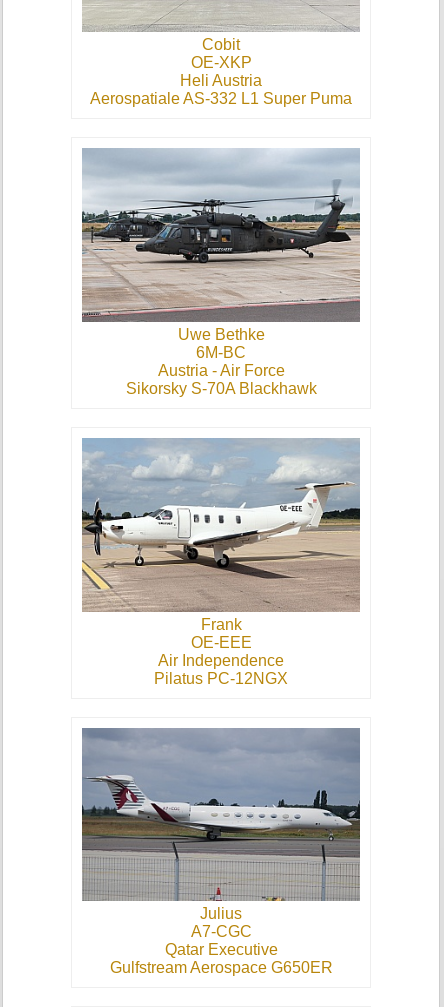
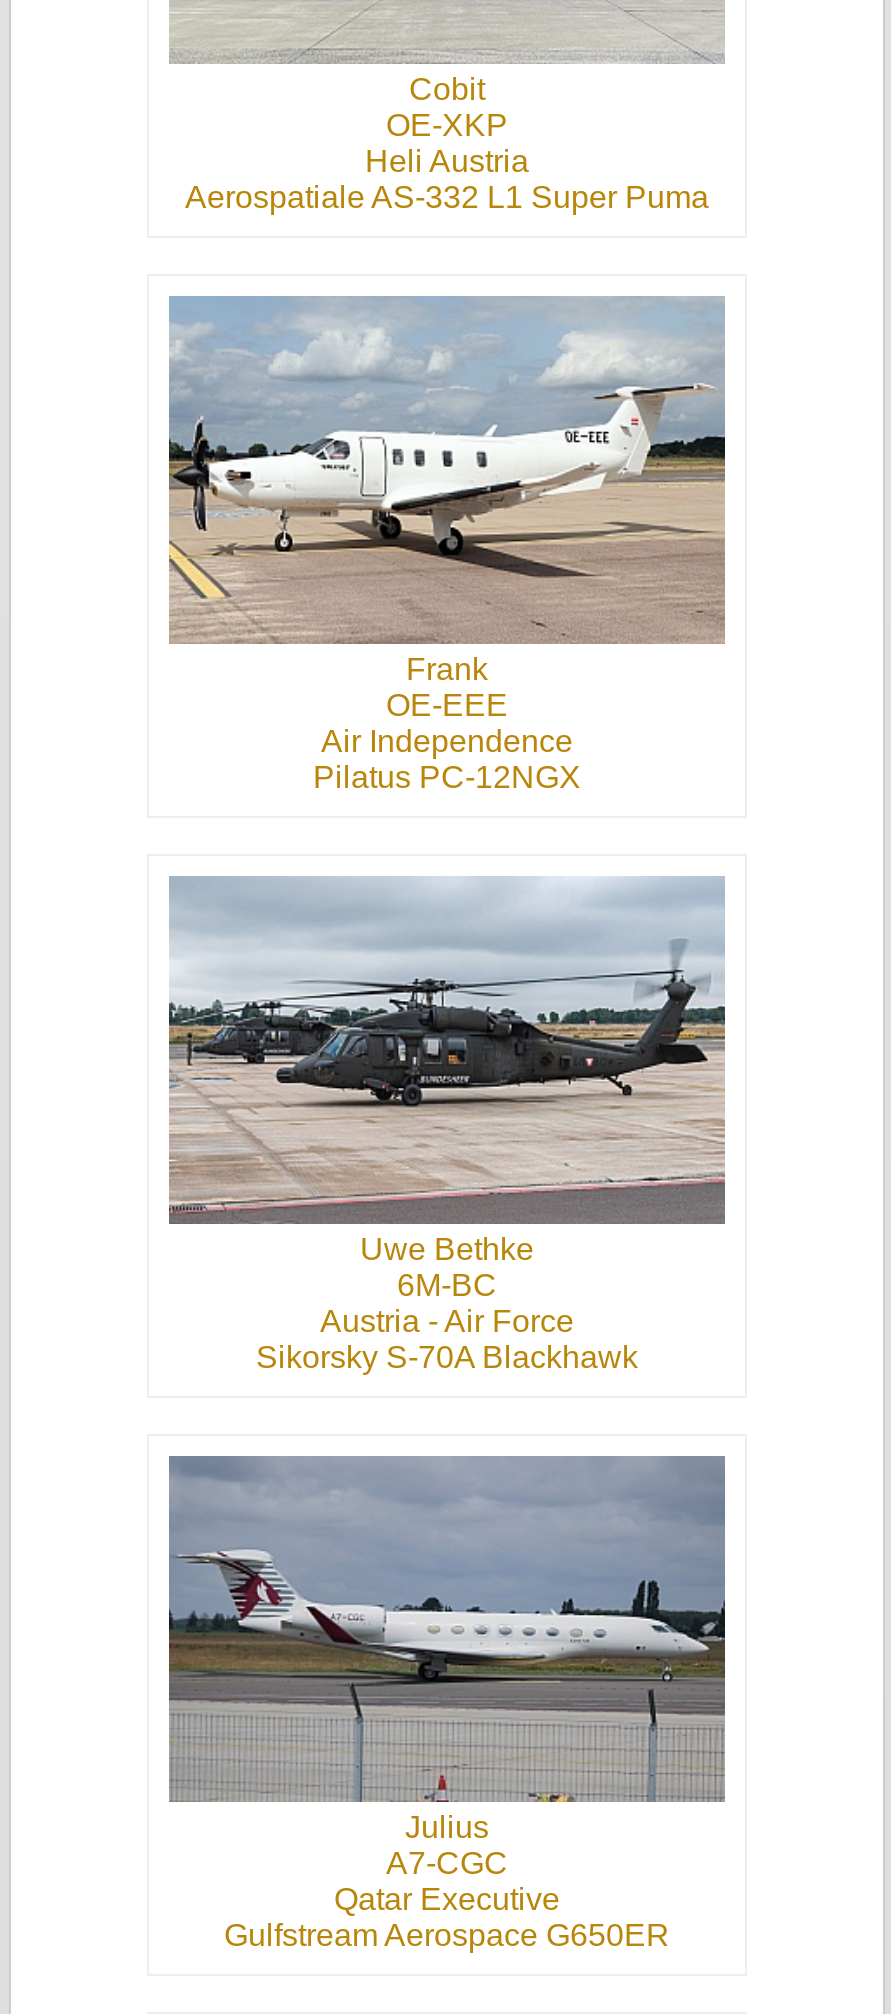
moved down: [image] | Uwe Bethke | 6M-BC | Austria - Air Force | Sikorsky S-70A Blackhawk

moved up: [image] | Frank | OE-EEE | Air Independence | Pilatus PC-12NGX
